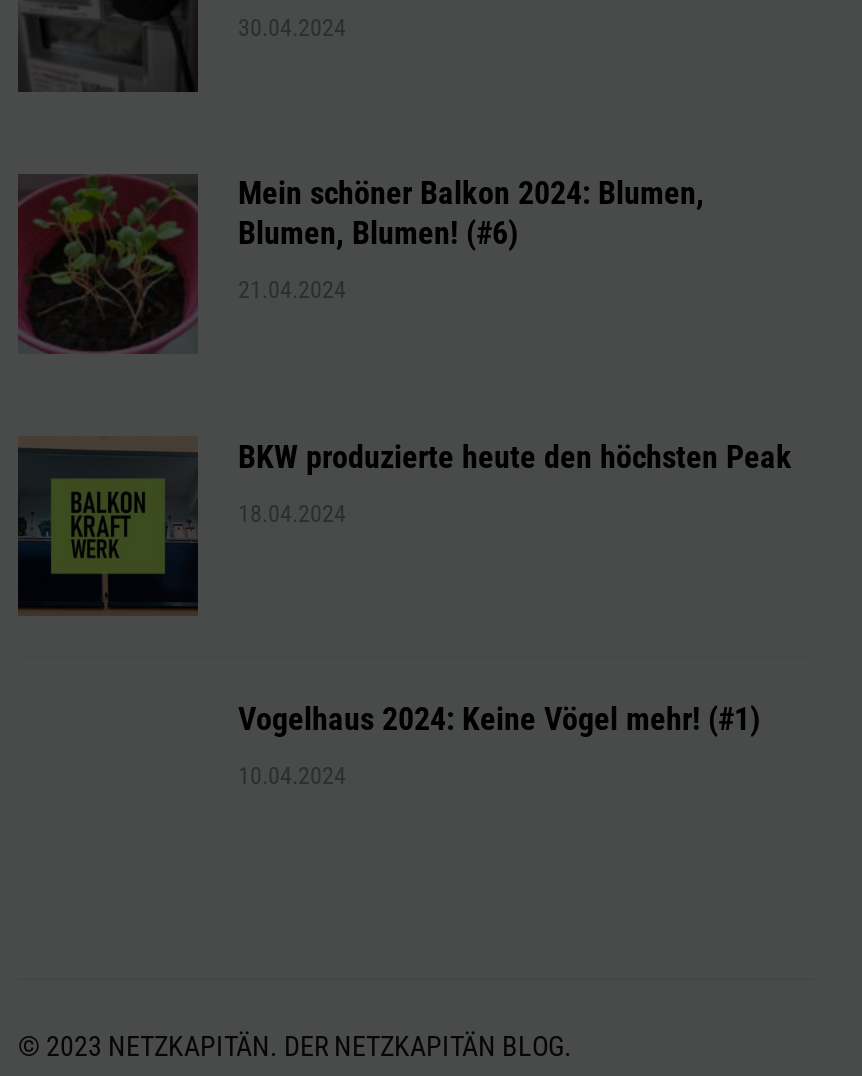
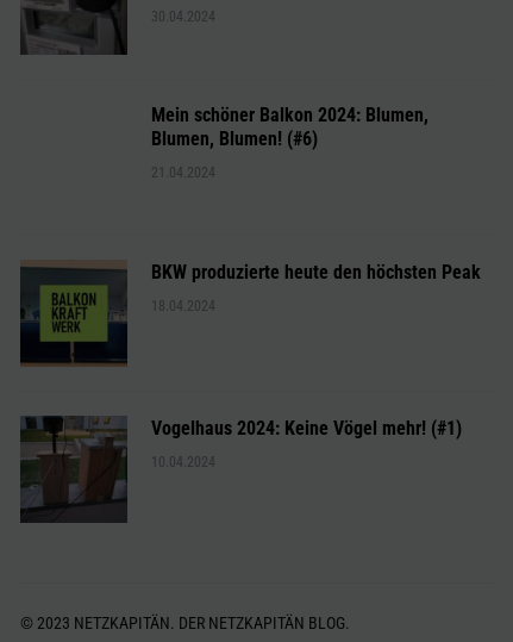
- [image]

+ [image]
